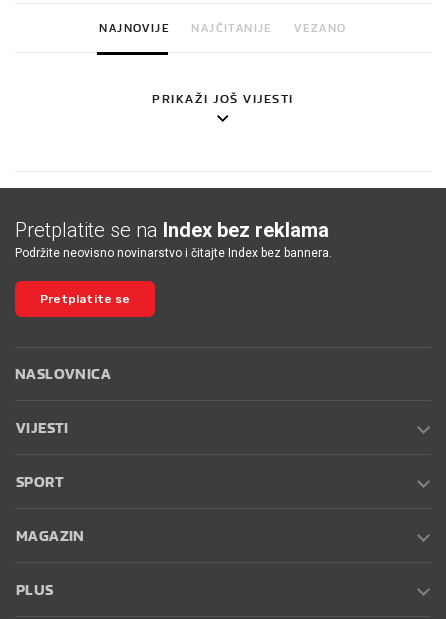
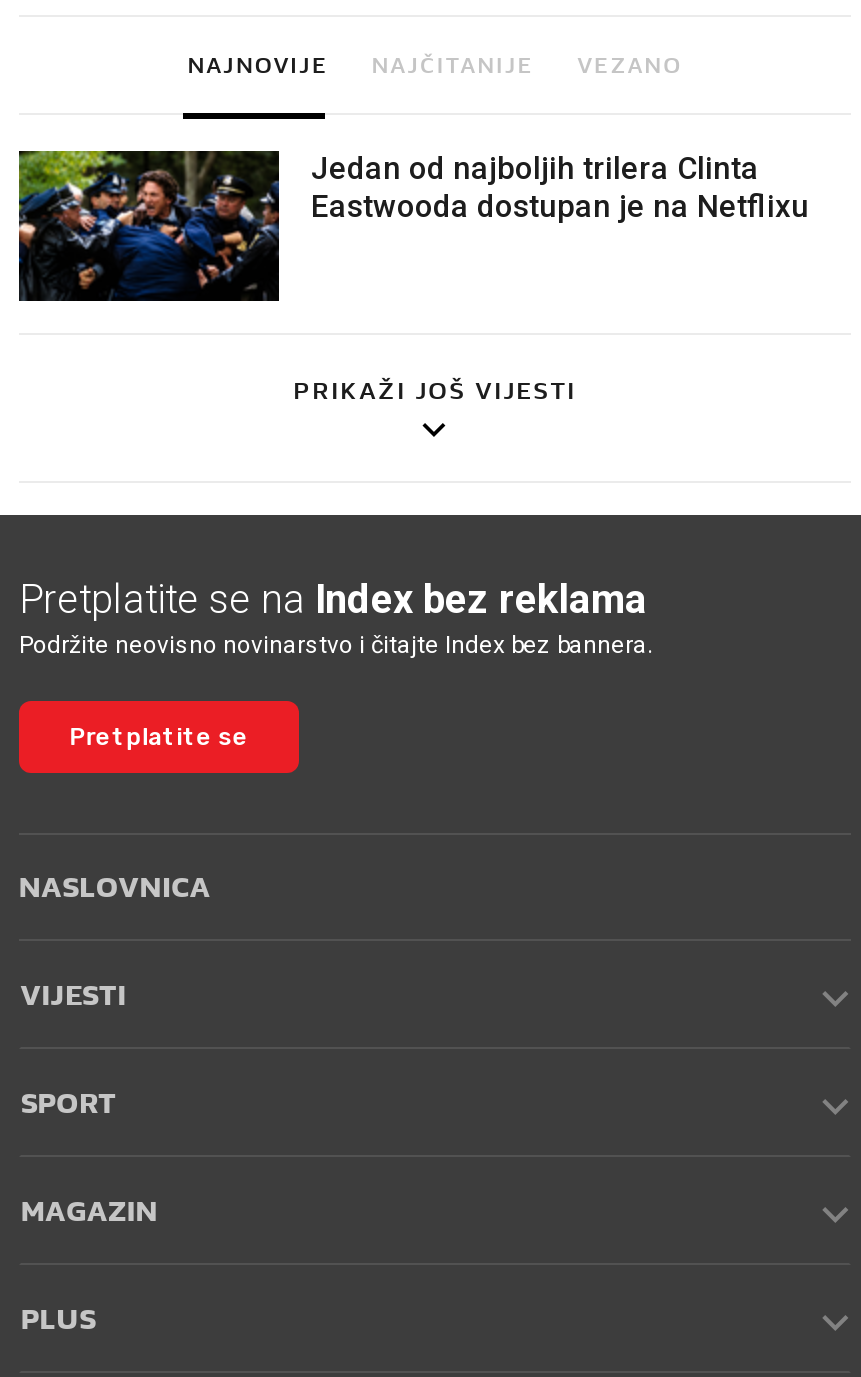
+ [image]
+ Jedan od najboljih trilera Clinta
+ Eastwooda dostupan je na Netflixu

moved down: PRIKAŽI JOŠ VIJESTI
